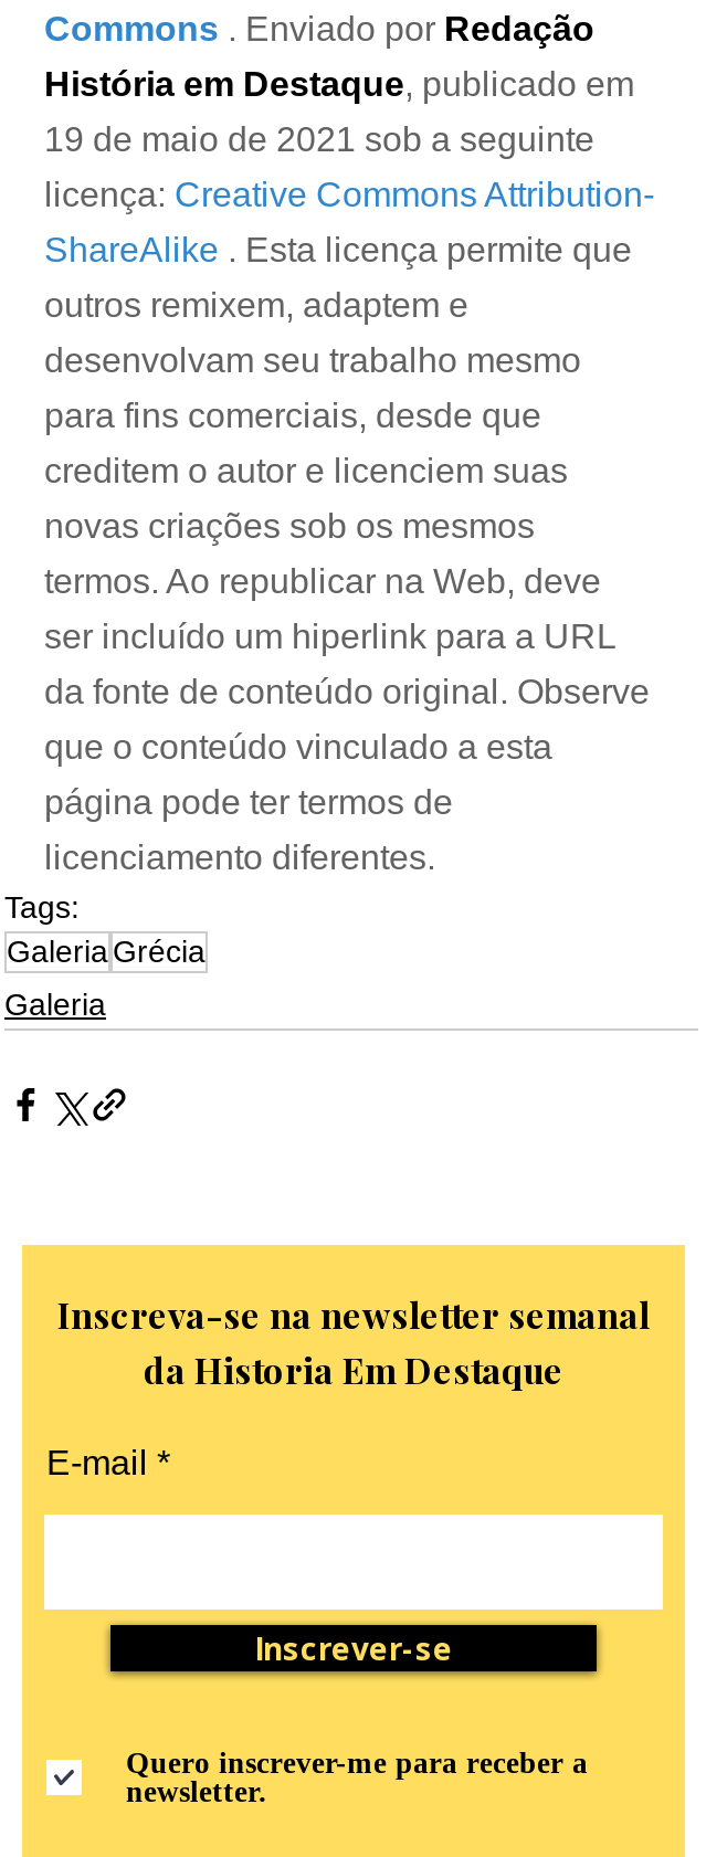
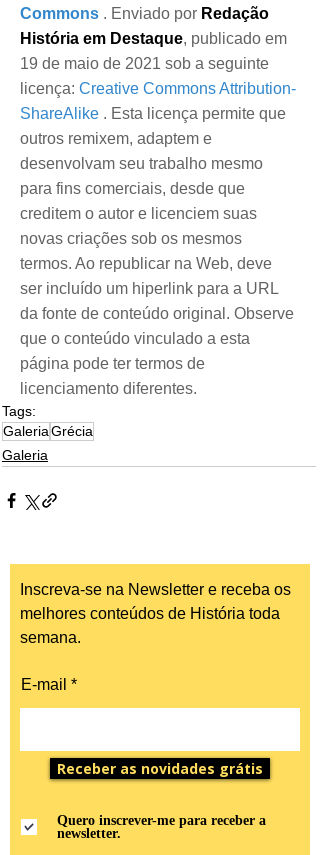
- Inscreva-se na newsletter semanal
- da Historia Em Destaque
+ Inscreva-se na Newsletter e receba os
+ melhores conteúdos de História toda
+ semana.

- Inscrever-se
+ Receber as novidades grátis
